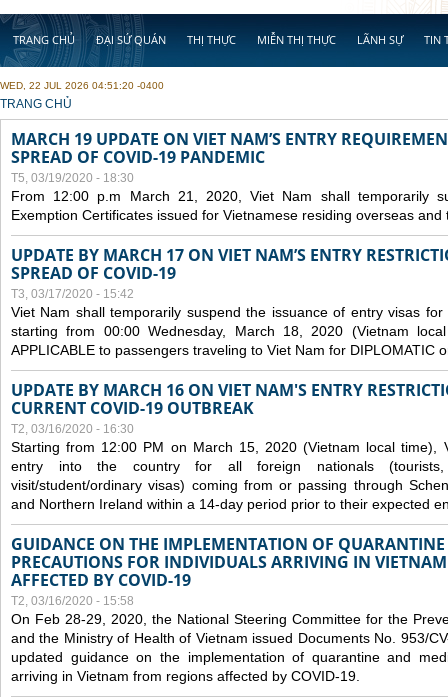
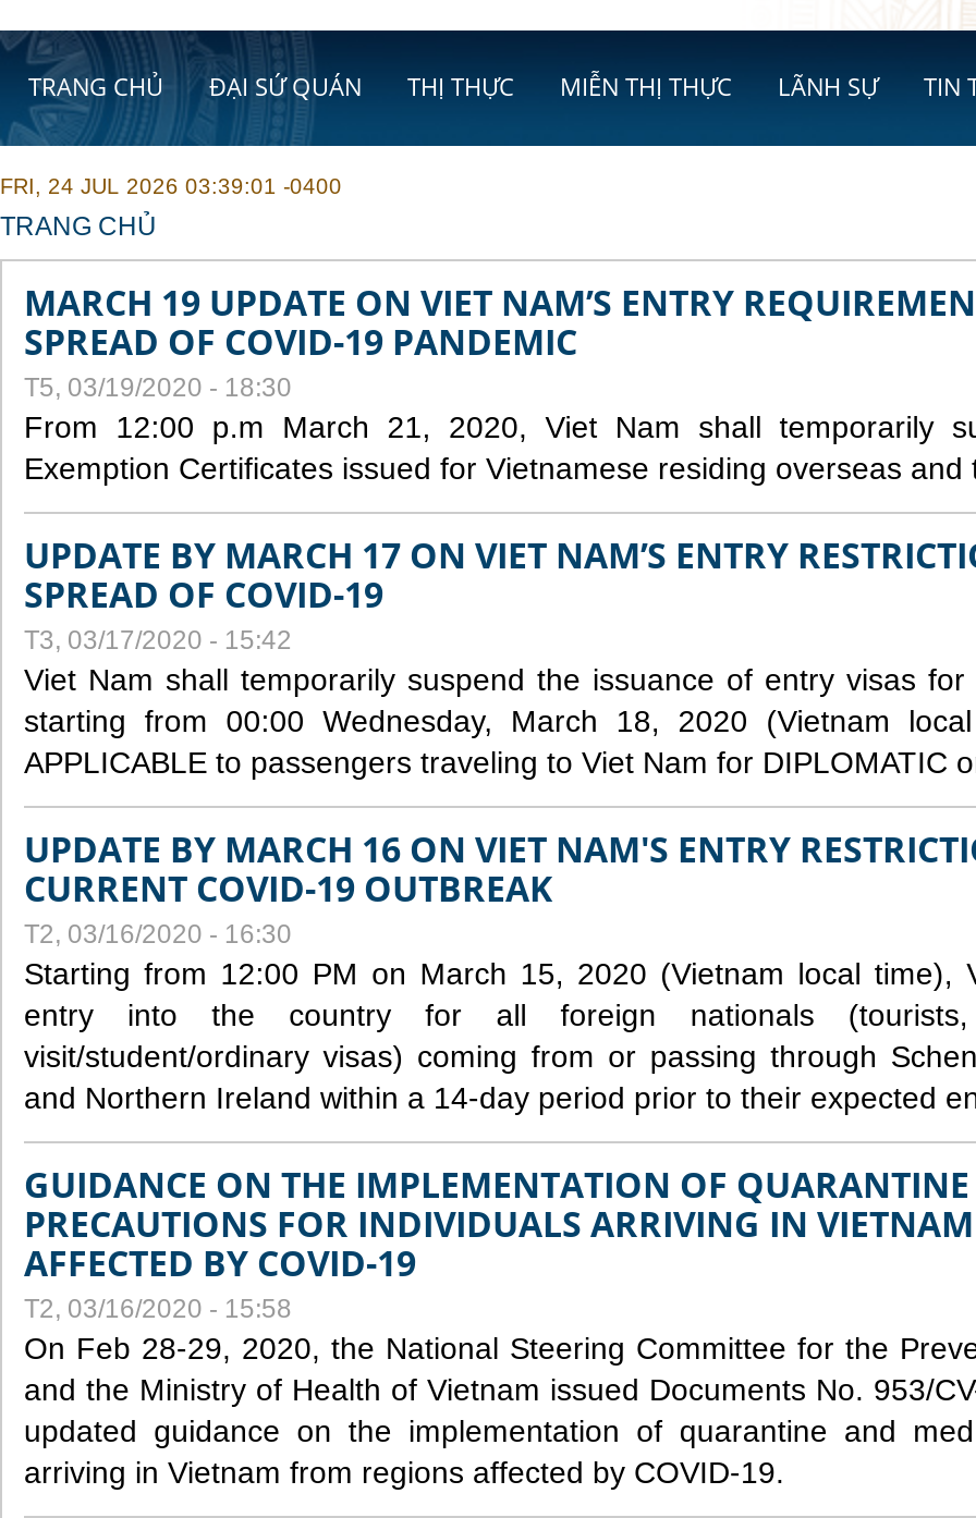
- WED, 22 JUL 2026 04:51:20 -0400
+ FRI, 24 JUL 2026 03:39:01 -0400
